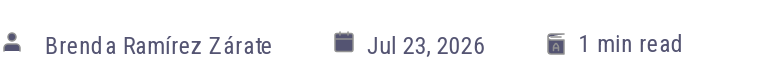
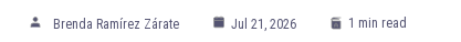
- Jul 23, 2026
+ Jul 21, 2026
